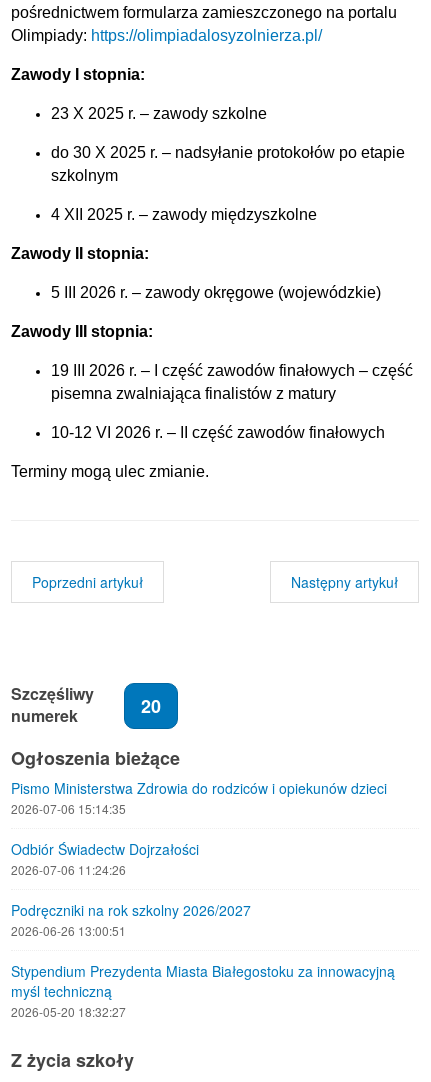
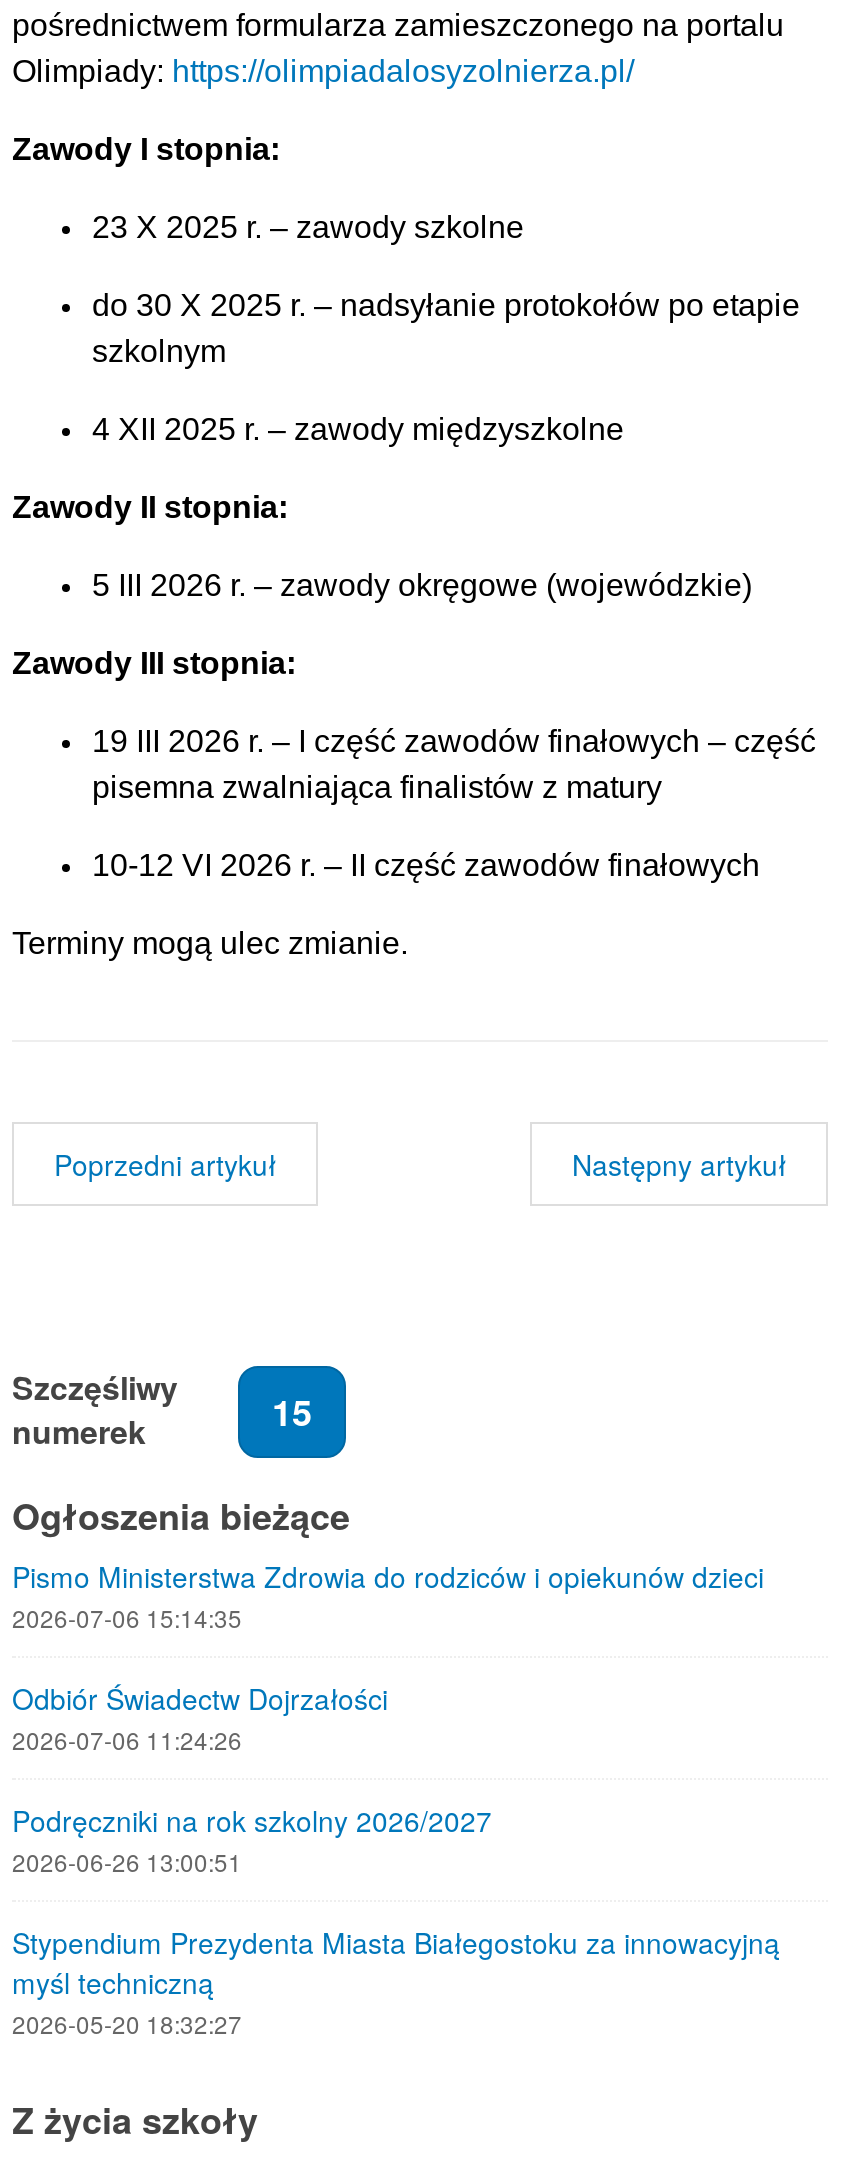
- 20
+ 15
